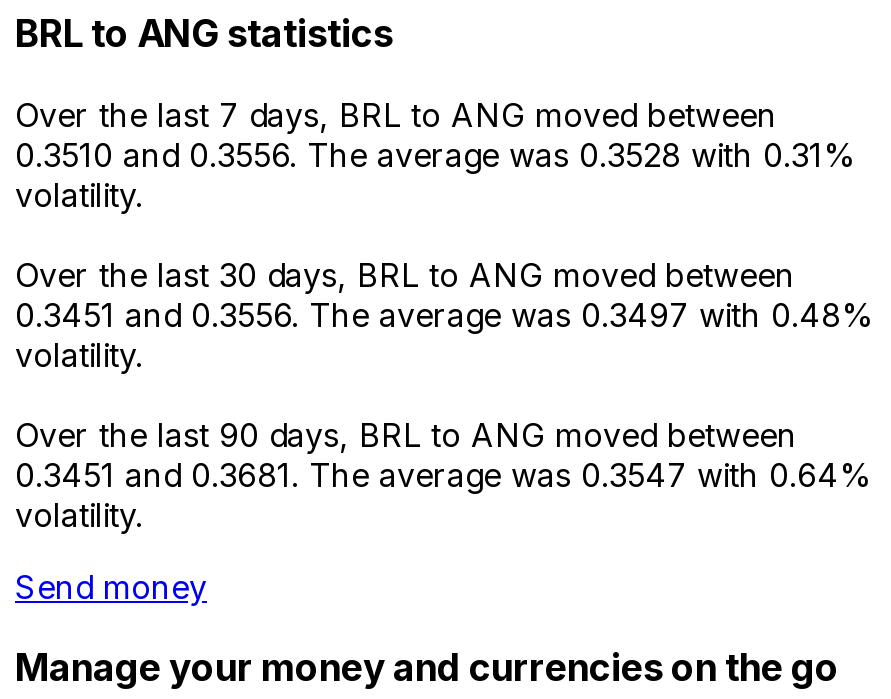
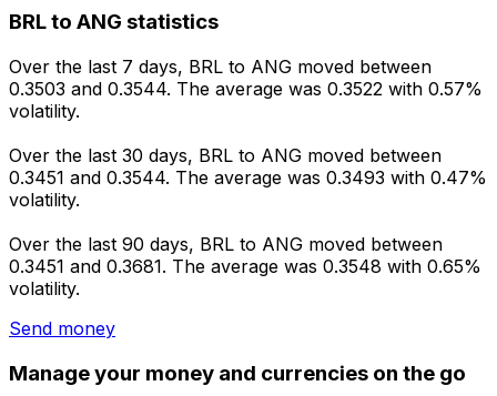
- 0.3510 and 0.3556. The average was 0.3528 with 0.31%
+ 0.3503 and 0.3544. The average was 0.3522 with 0.57%

- 0.3451 and 0.3556. The average was 0.3497 with 0.48%
+ 0.3451 and 0.3544. The average was 0.3493 with 0.47%

- 0.3451 and 0.3681. The average was 0.3547 with 0.64%
+ 0.3451 and 0.3681. The average was 0.3548 with 0.65%
